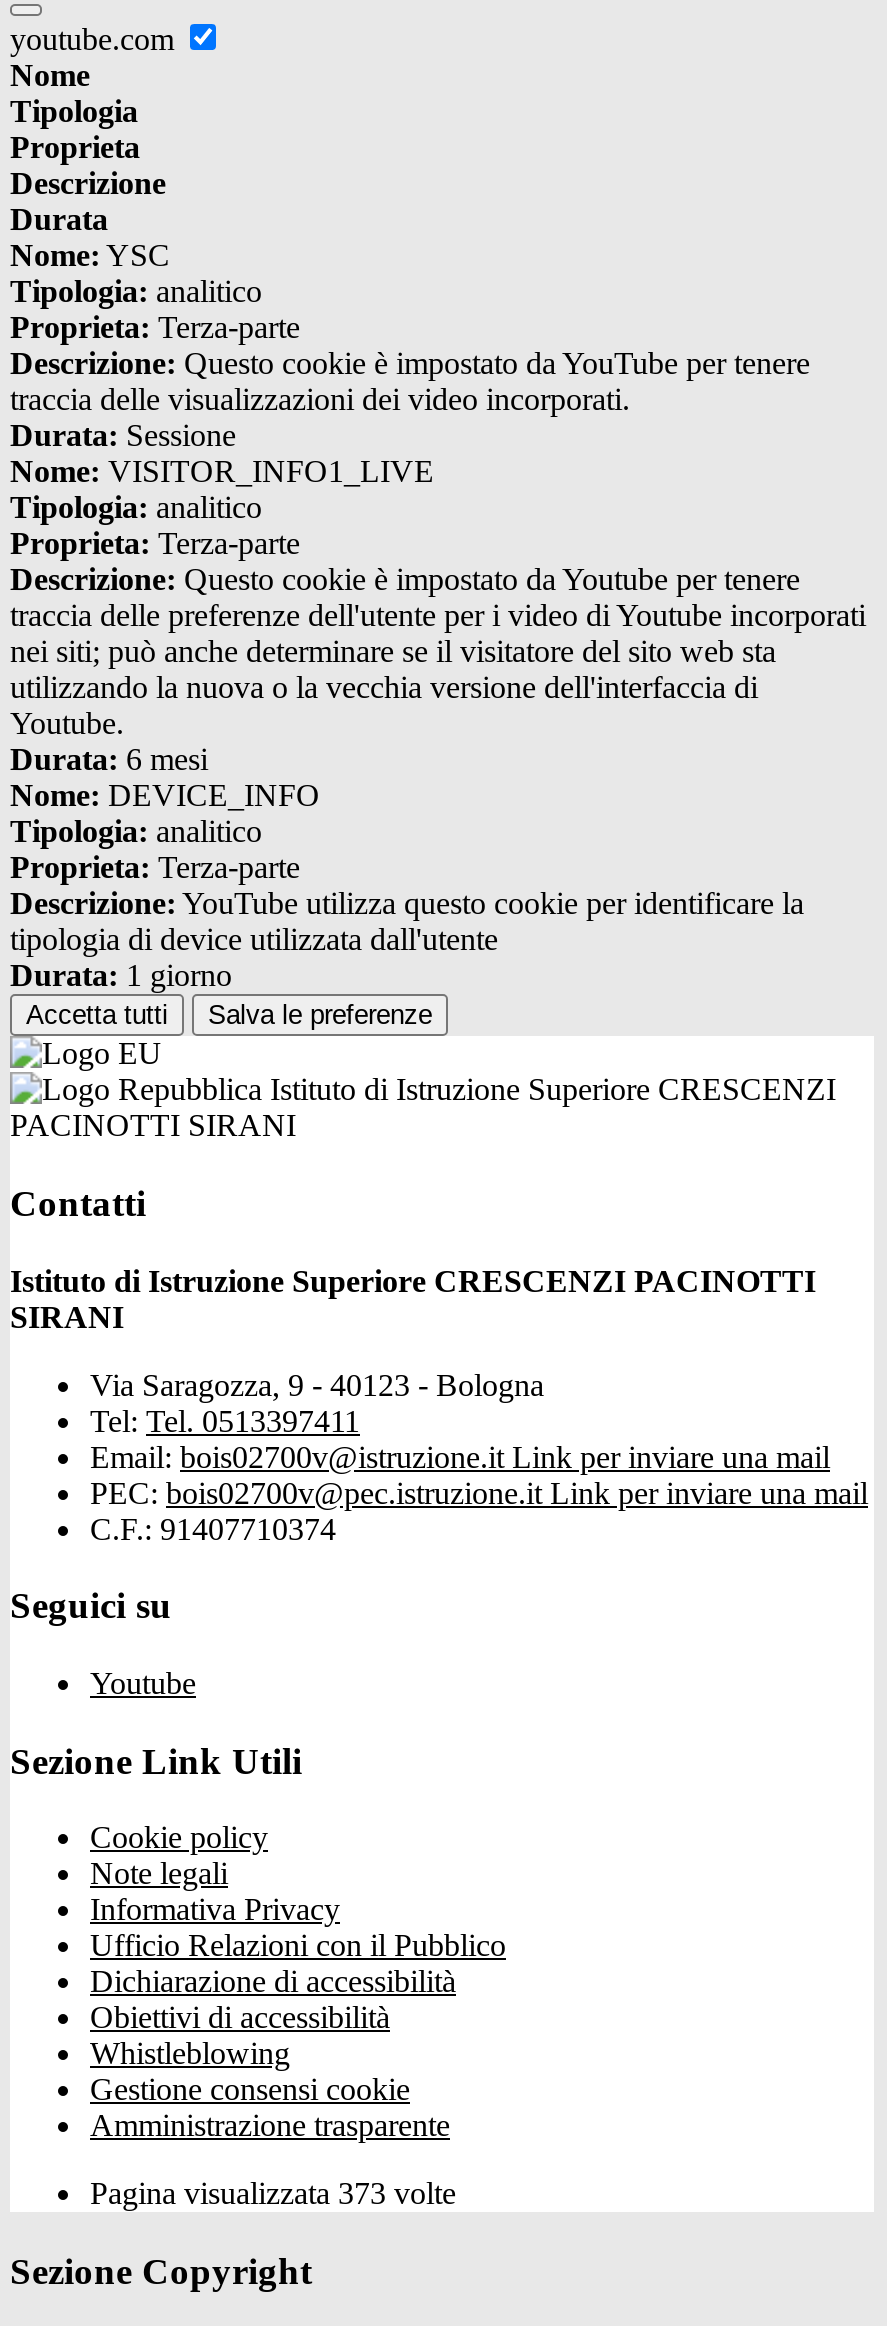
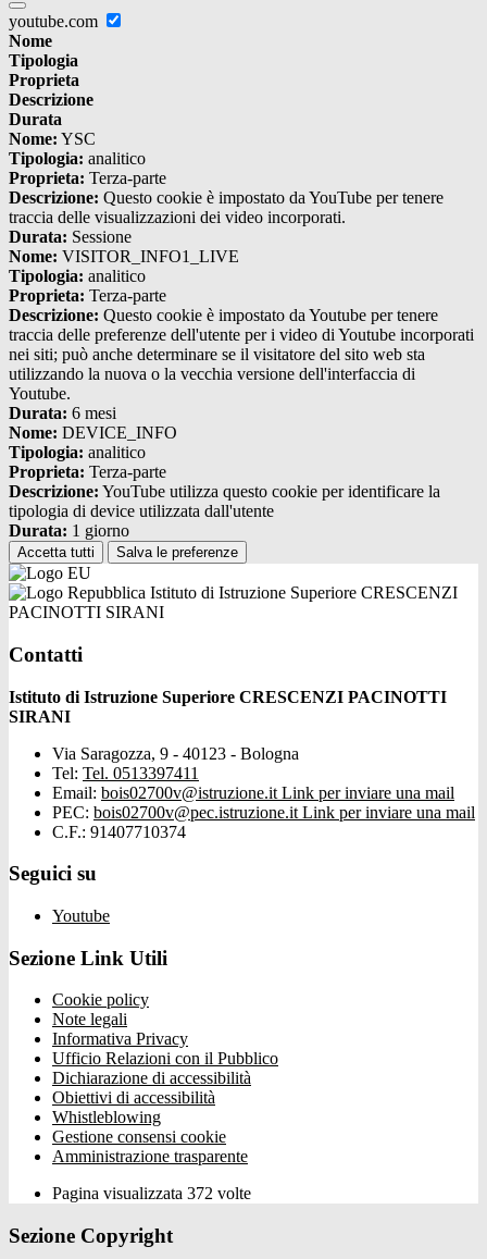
- Pagina visualizzata 373 volte
+ Pagina visualizzata 372 volte
